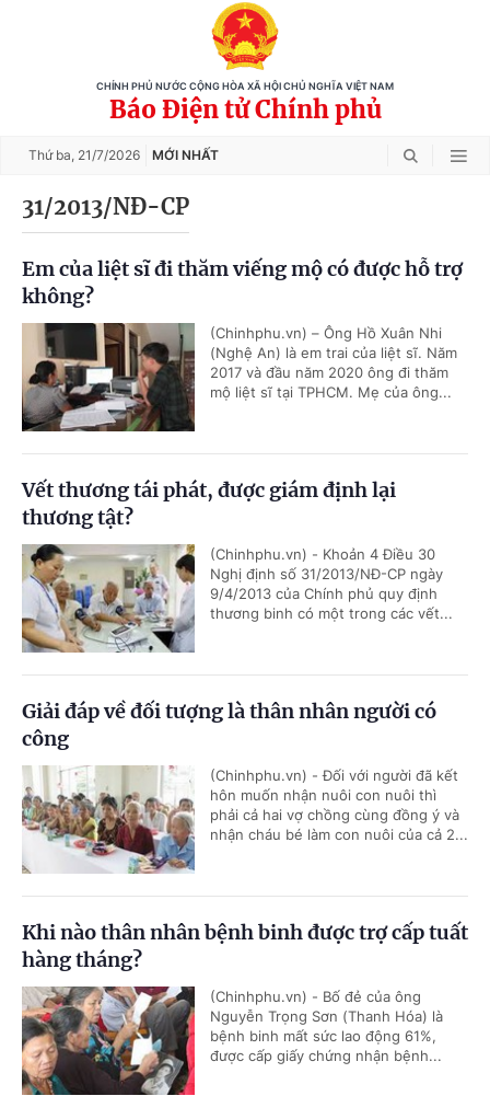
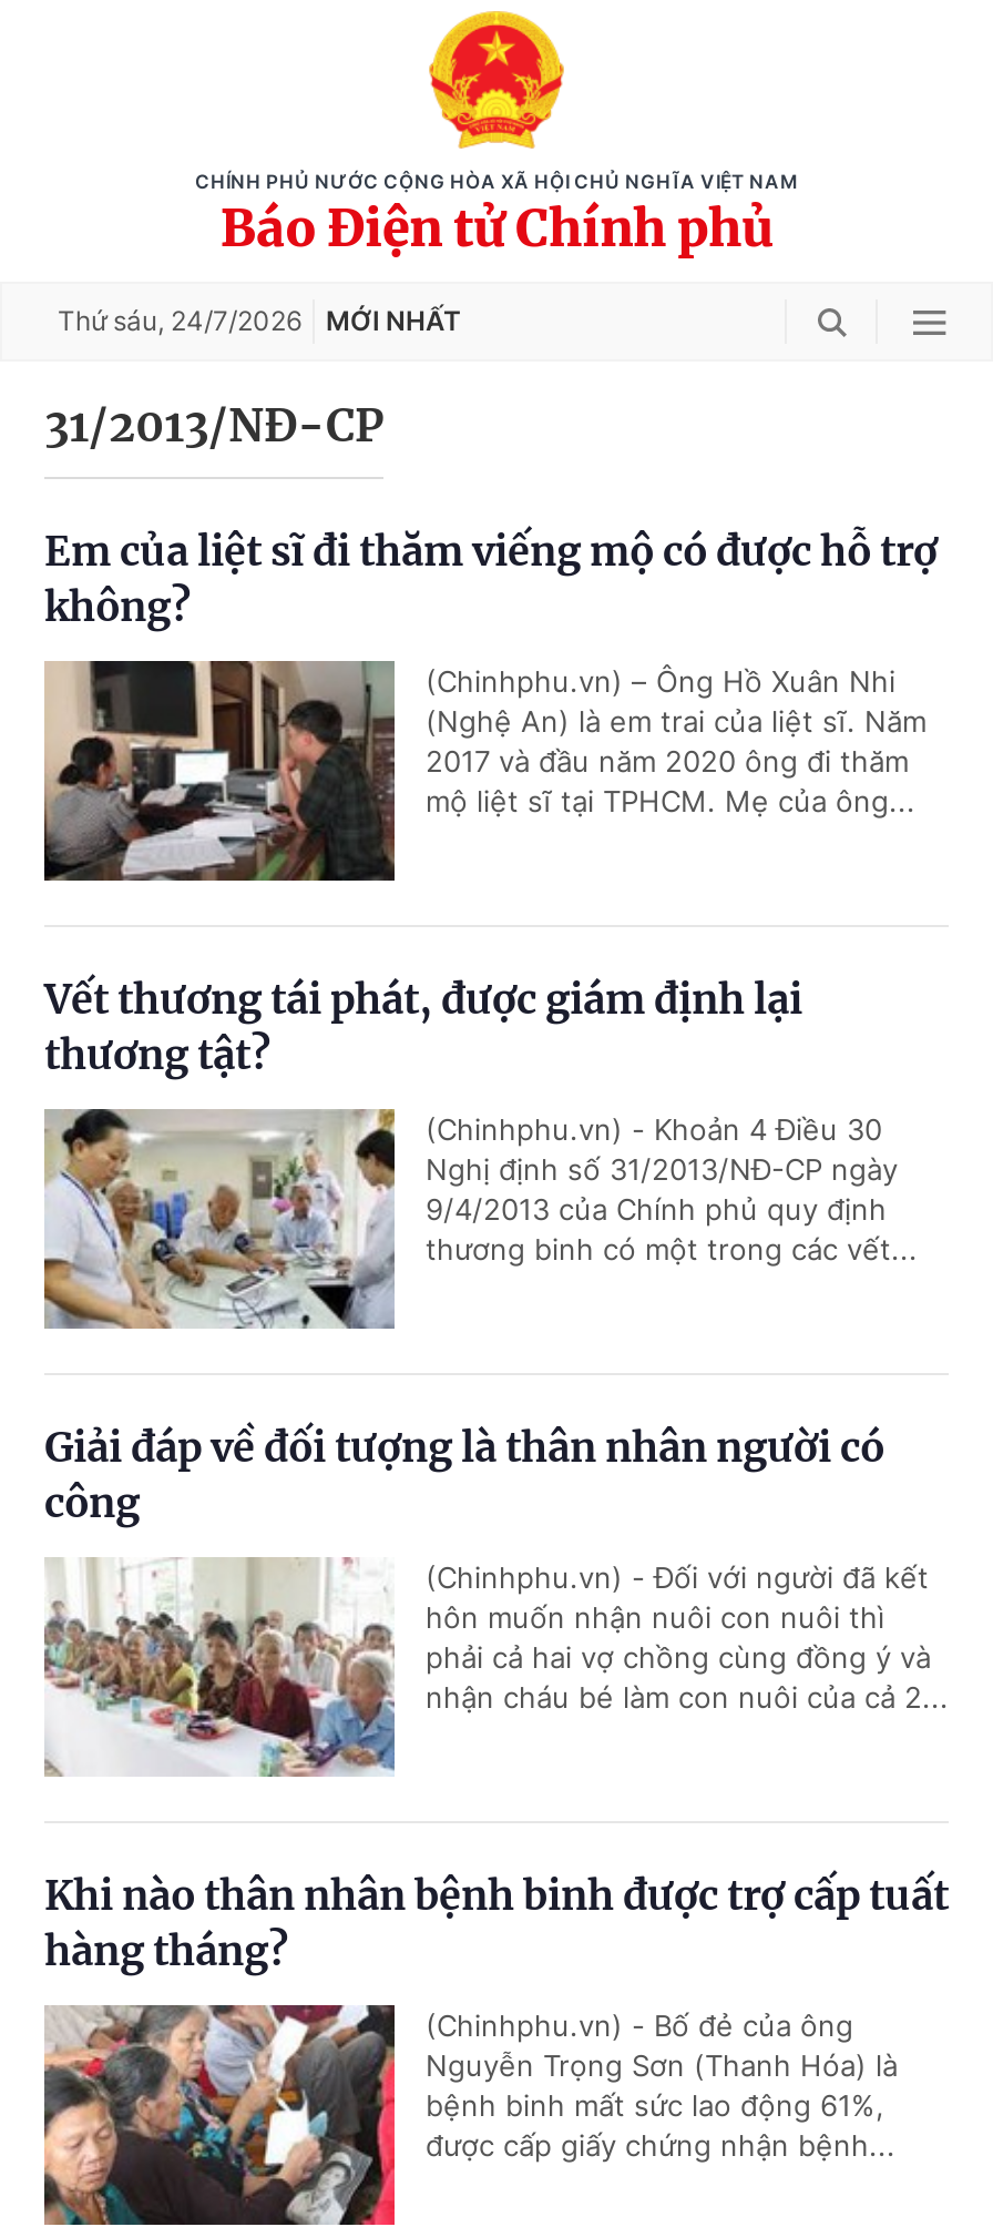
- Thứ ba, 21/7/2026 MỚI NHẤT
+ Thứ sáu, 24/7/2026 MỚI NHẤT
